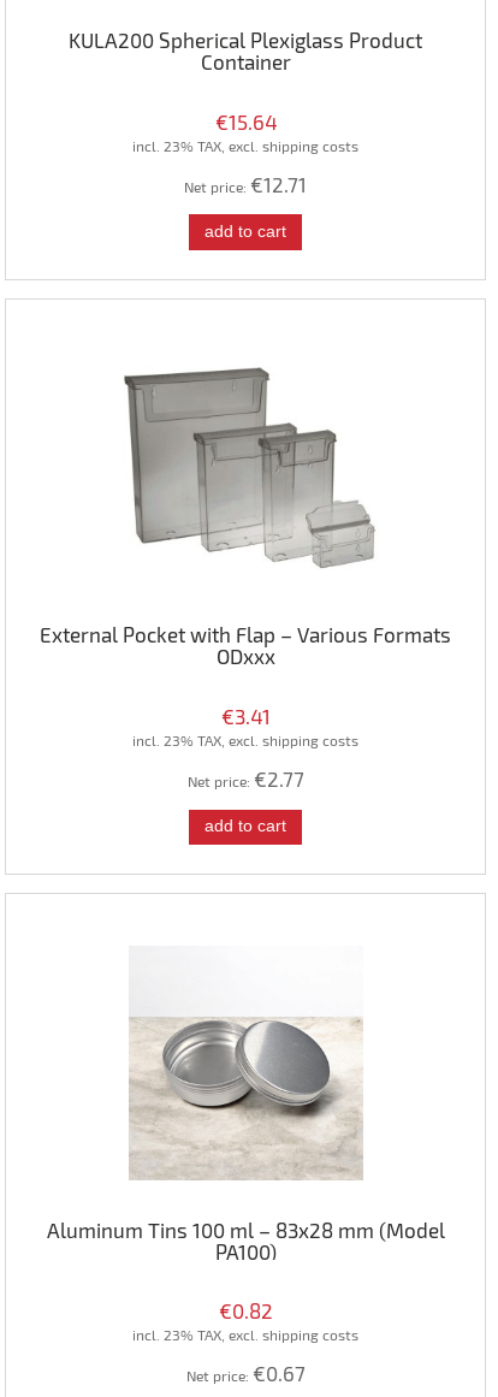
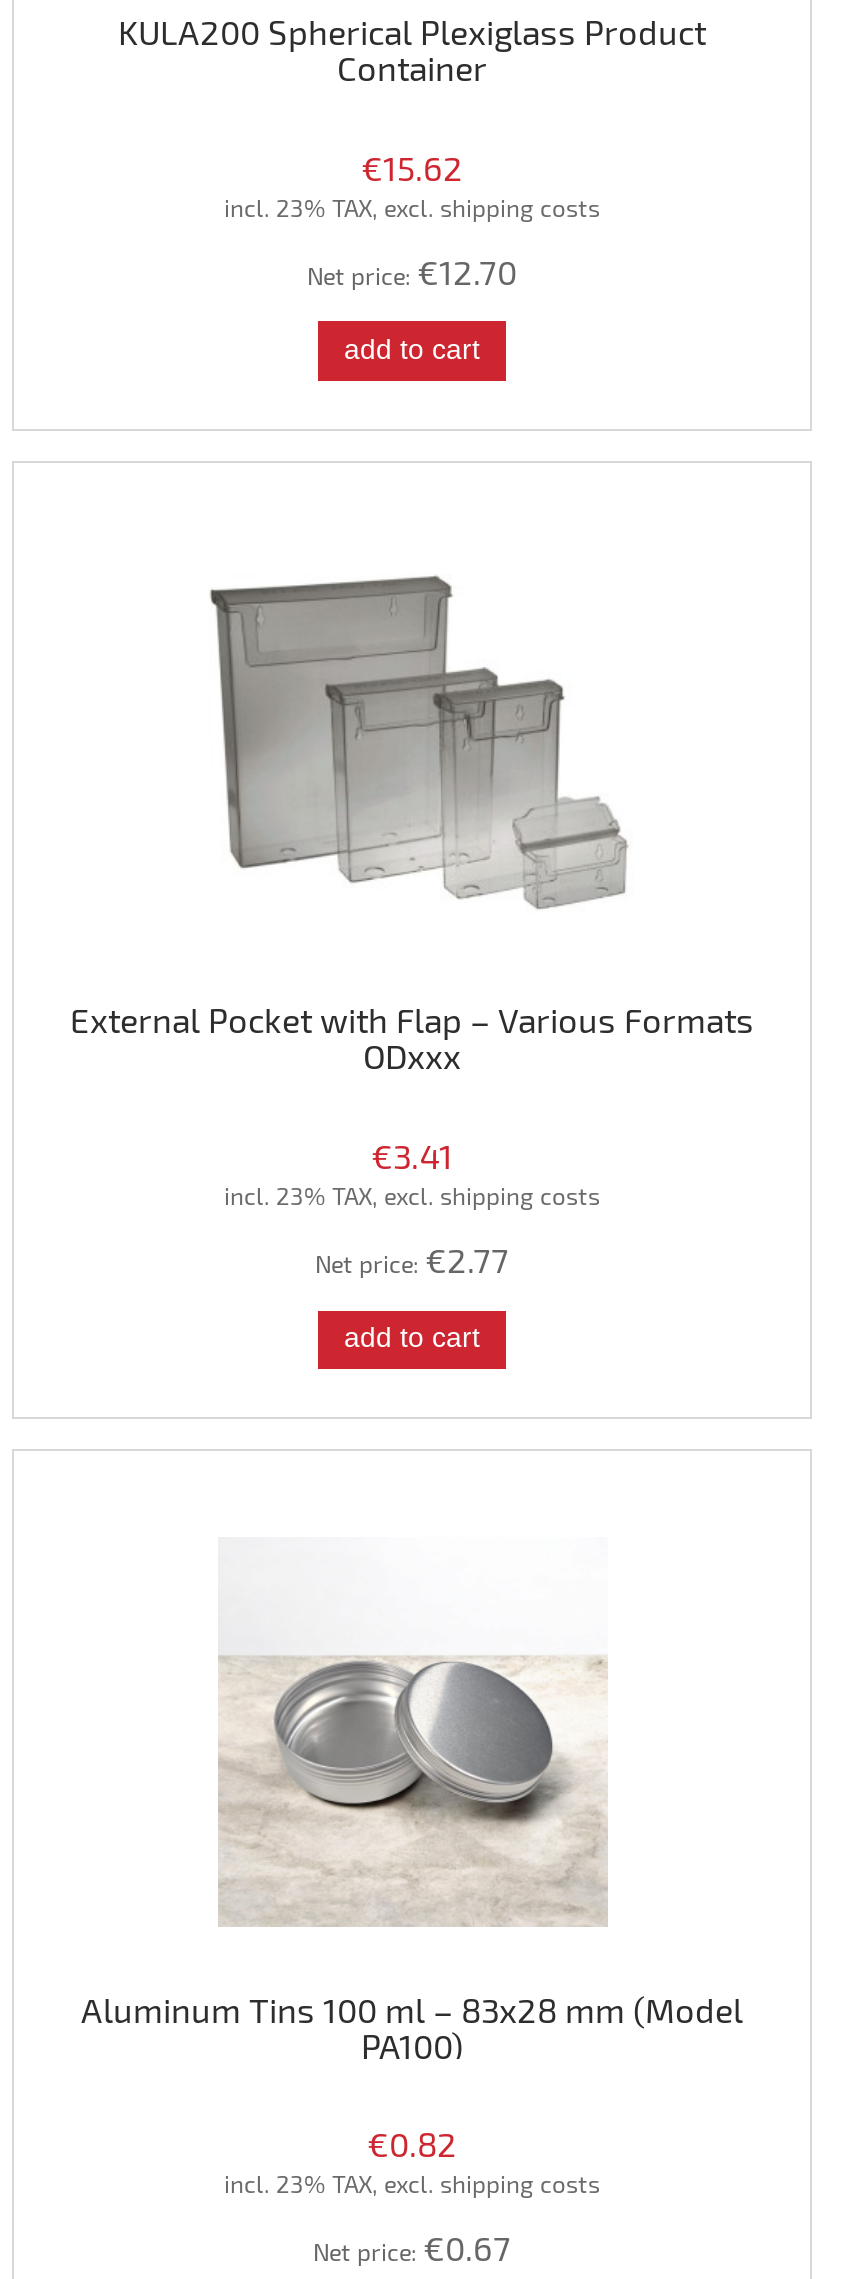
- €15.64
+ €15.62

- Net price: €12.71
+ Net price: €12.70
